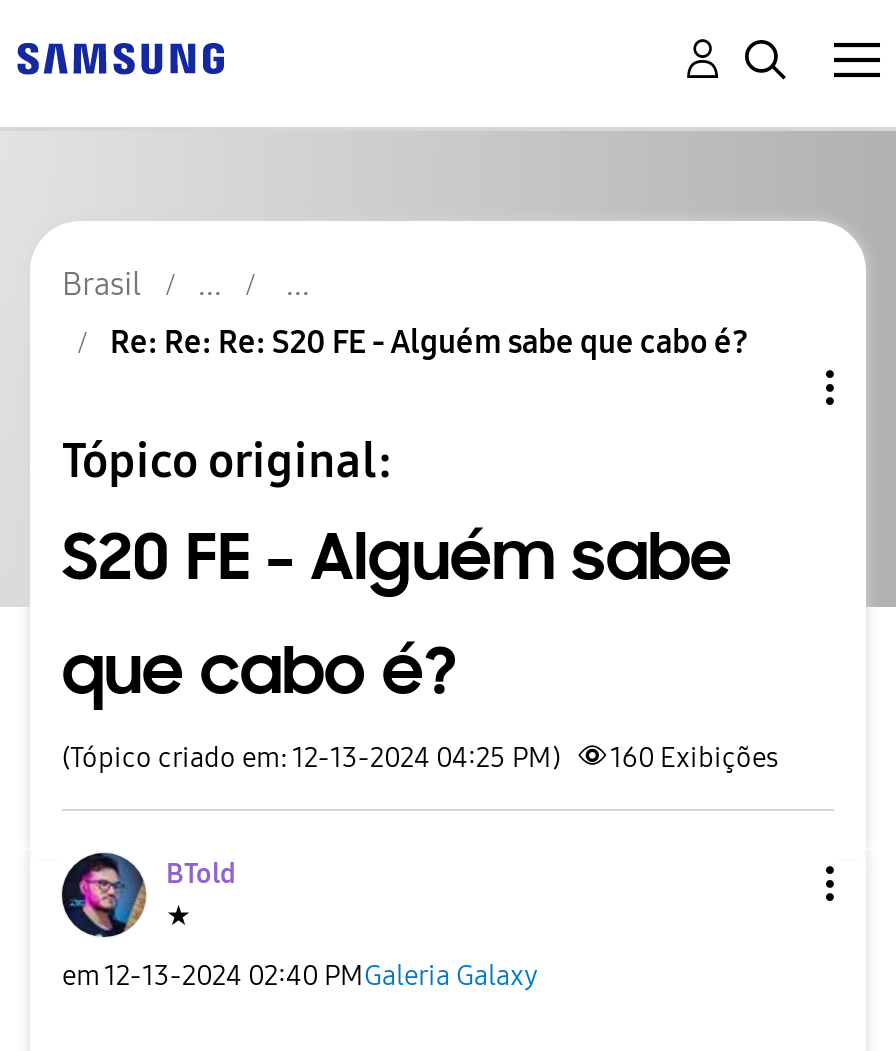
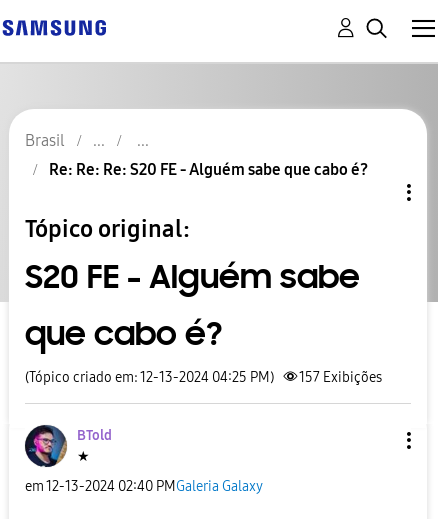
- (Tópico criado em: 12-13-2024 04:25 PM) 160 Exibições
+ (Tópico criado em: 12-13-2024 04:25 PM) 157 Exibições
